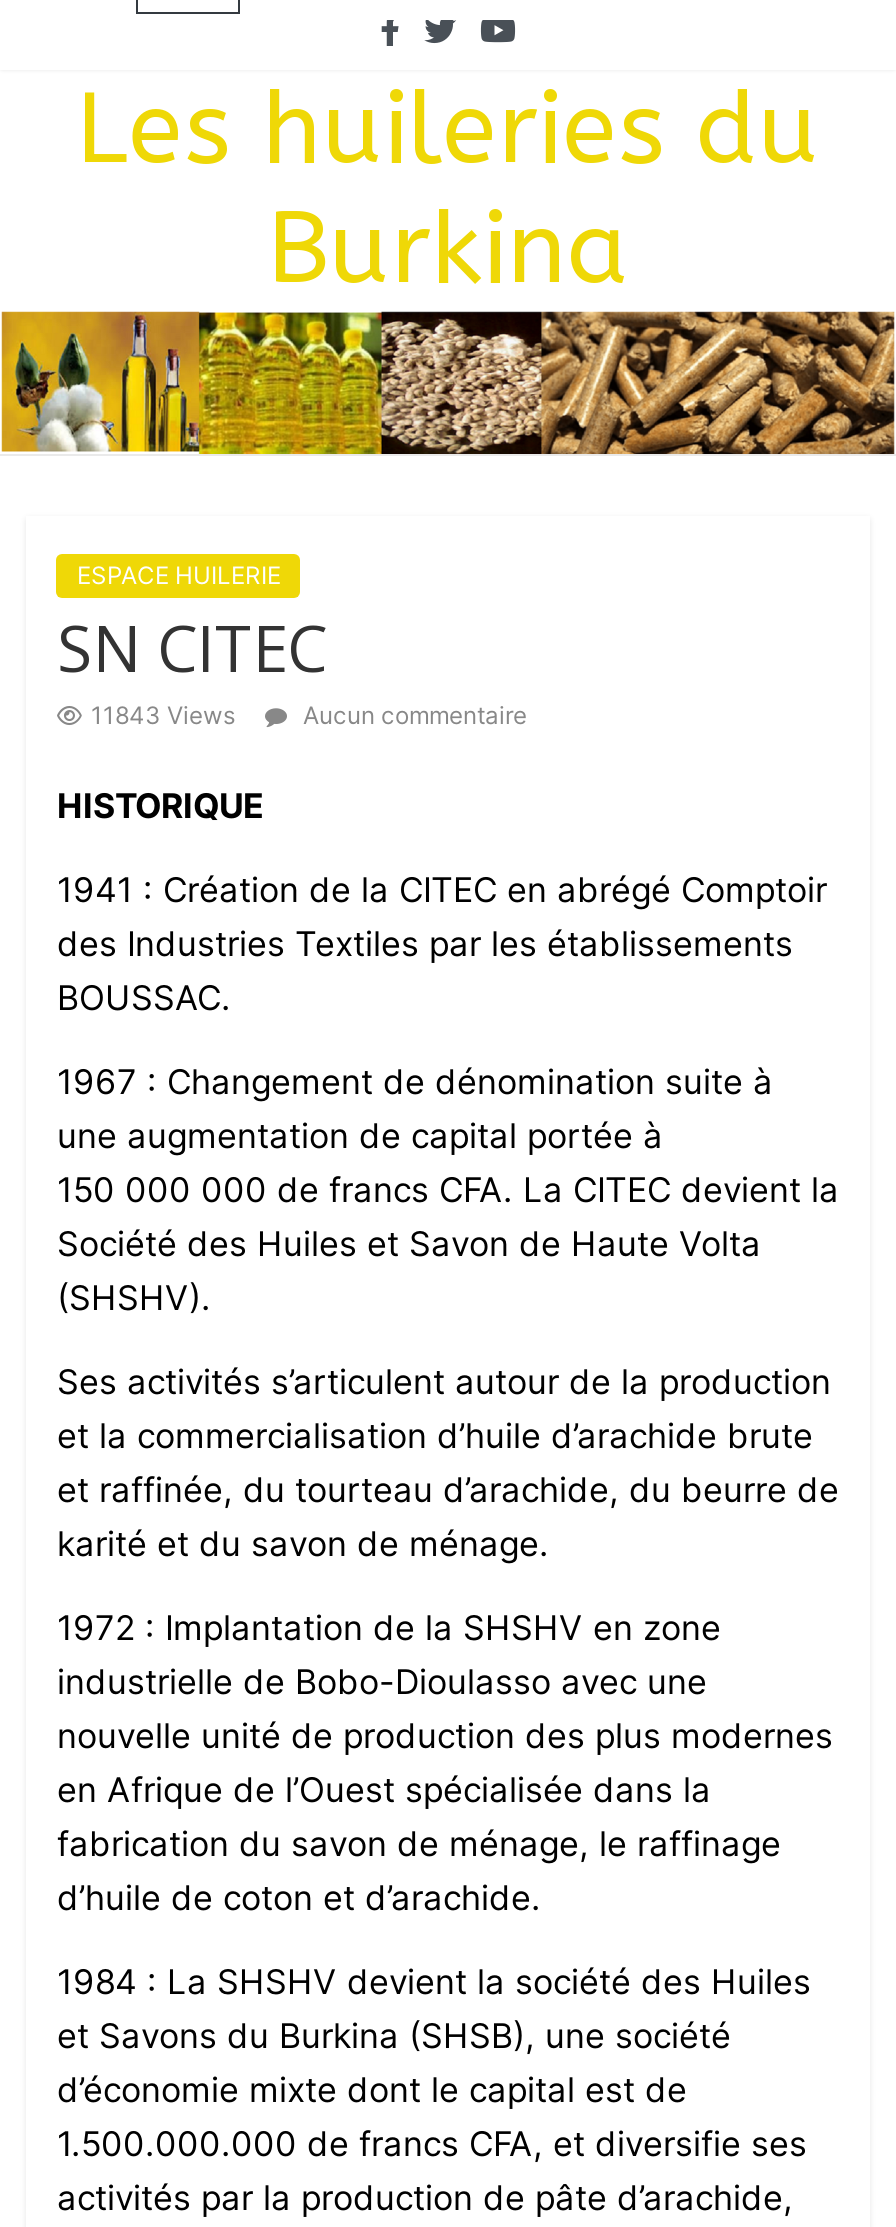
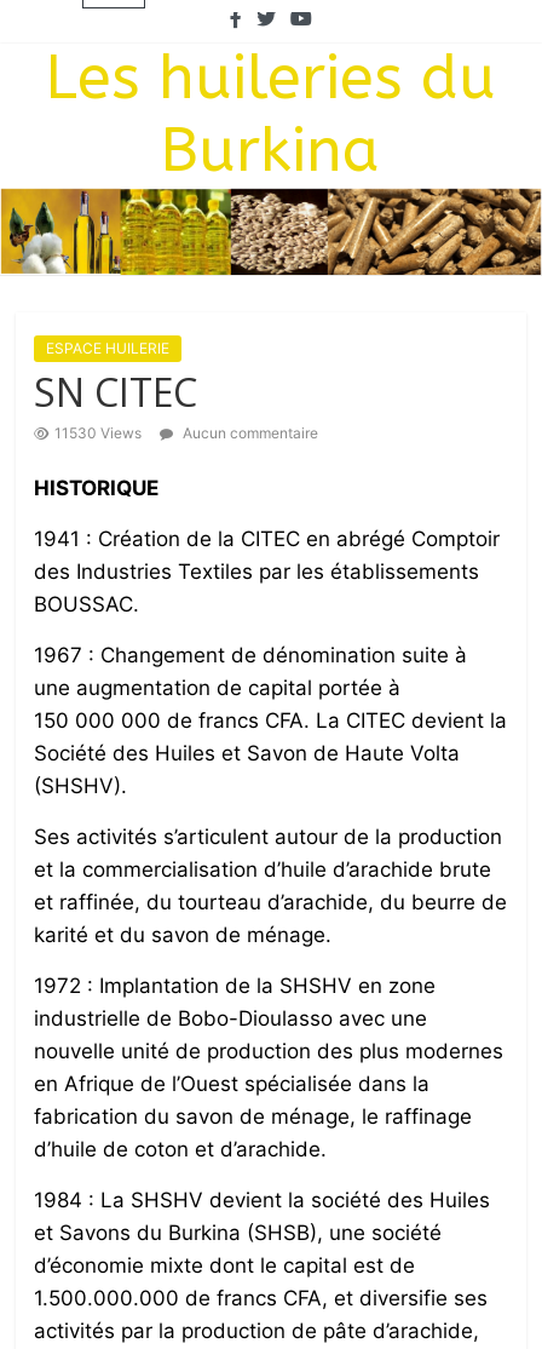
- 11843 Views
+ 11530 Views
